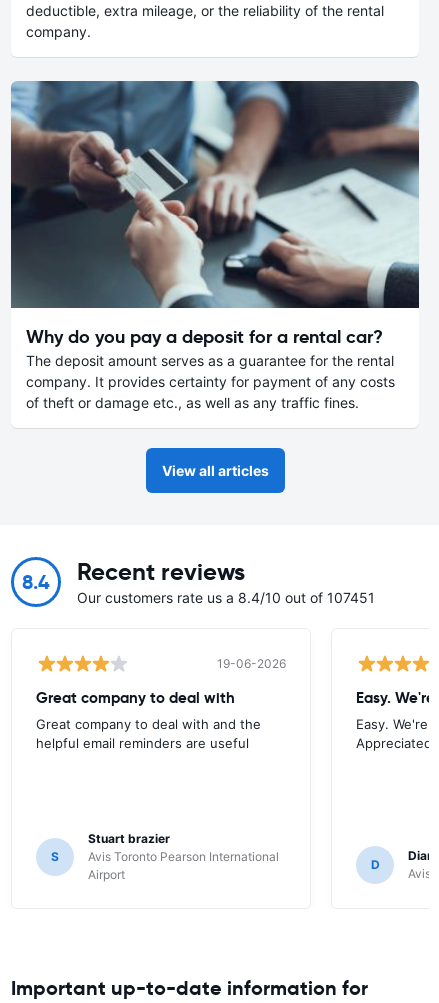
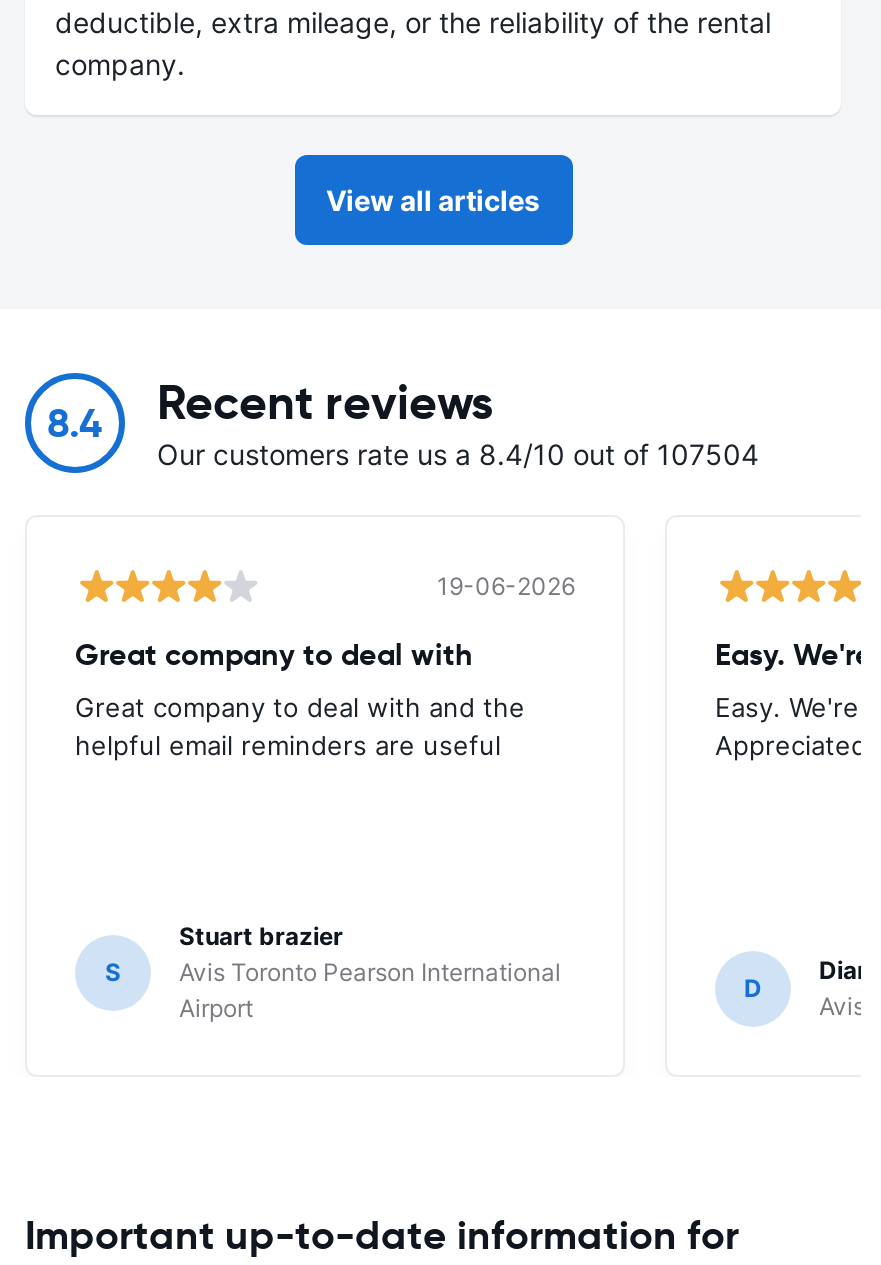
- [image]
- Why do you pay a deposit for a rental car?
- The deposit amount serves as a guarantee for the rental
- company. It provides certainty for payment of any costs
- of theft or damage etc., as well as any traffic fines.

- Our customers rate us a 8.4/10 out of 107451
+ Our customers rate us a 8.4/10 out of 107504
